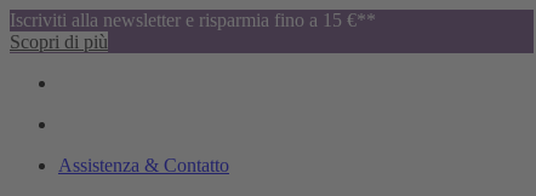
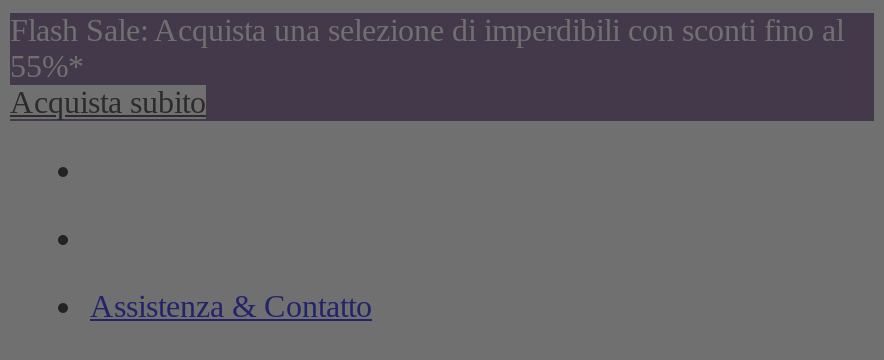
- Iscriviti alla newsletter e risparmia fino a 15 €**
- Scopri di più
+ Flash Sale: Acquista una selezione di imperdibili con sconti fino al
+ 55%*
+ Acquista subito
